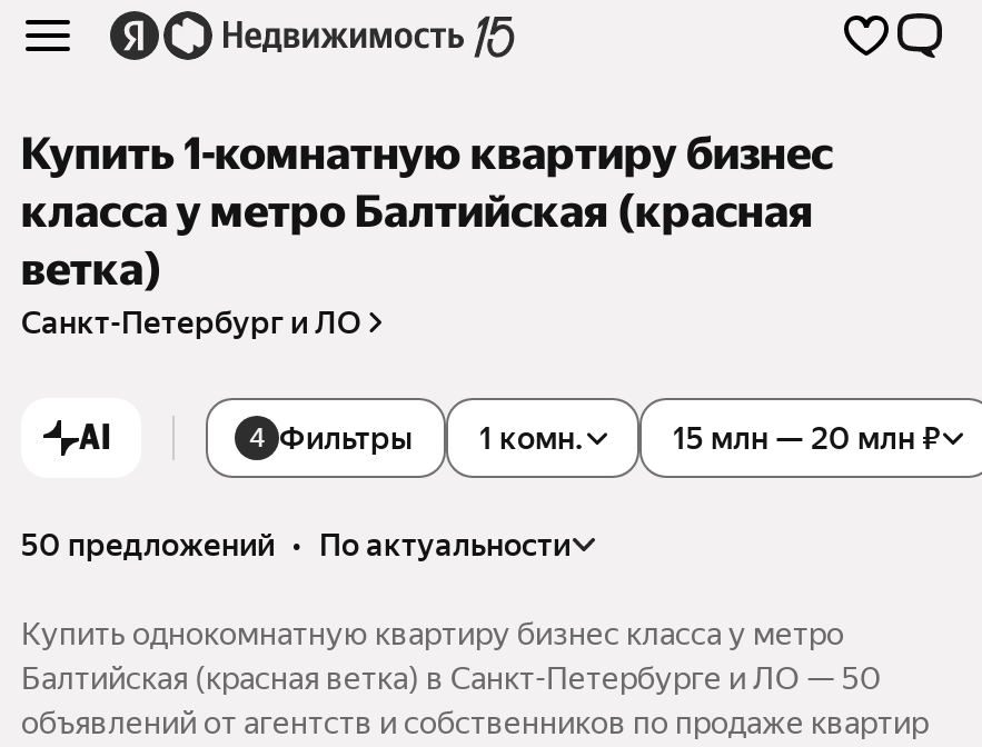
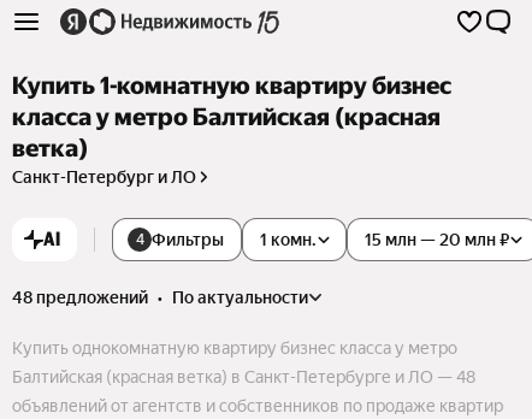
- 50 предложений • по актуальности
+ 48 предложений • по актуальности

- Балтийская (красная ветка) в Санкт-Петербурге и ЛО — 50
+ Балтийская (красная ветка) в Санкт-Петербурге и ЛО — 48
